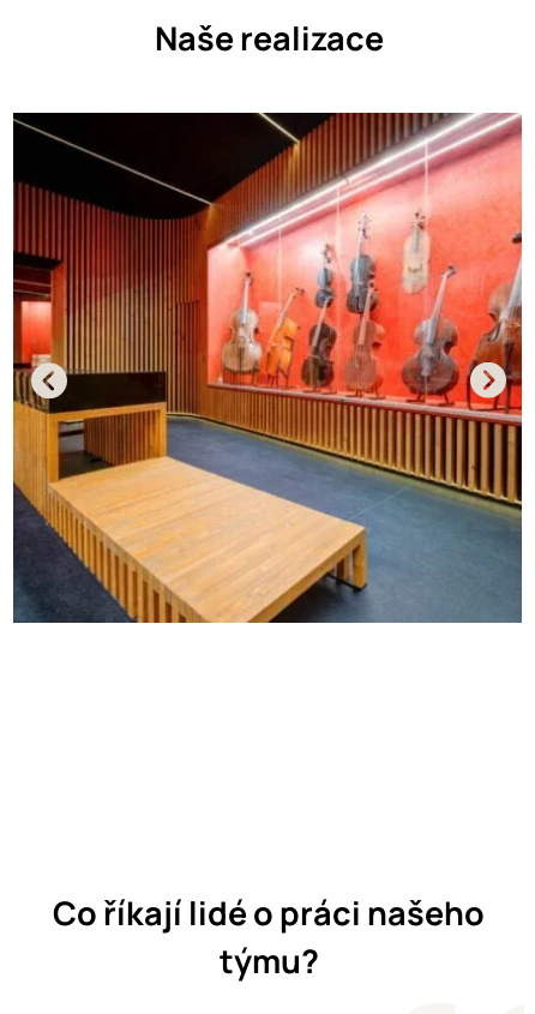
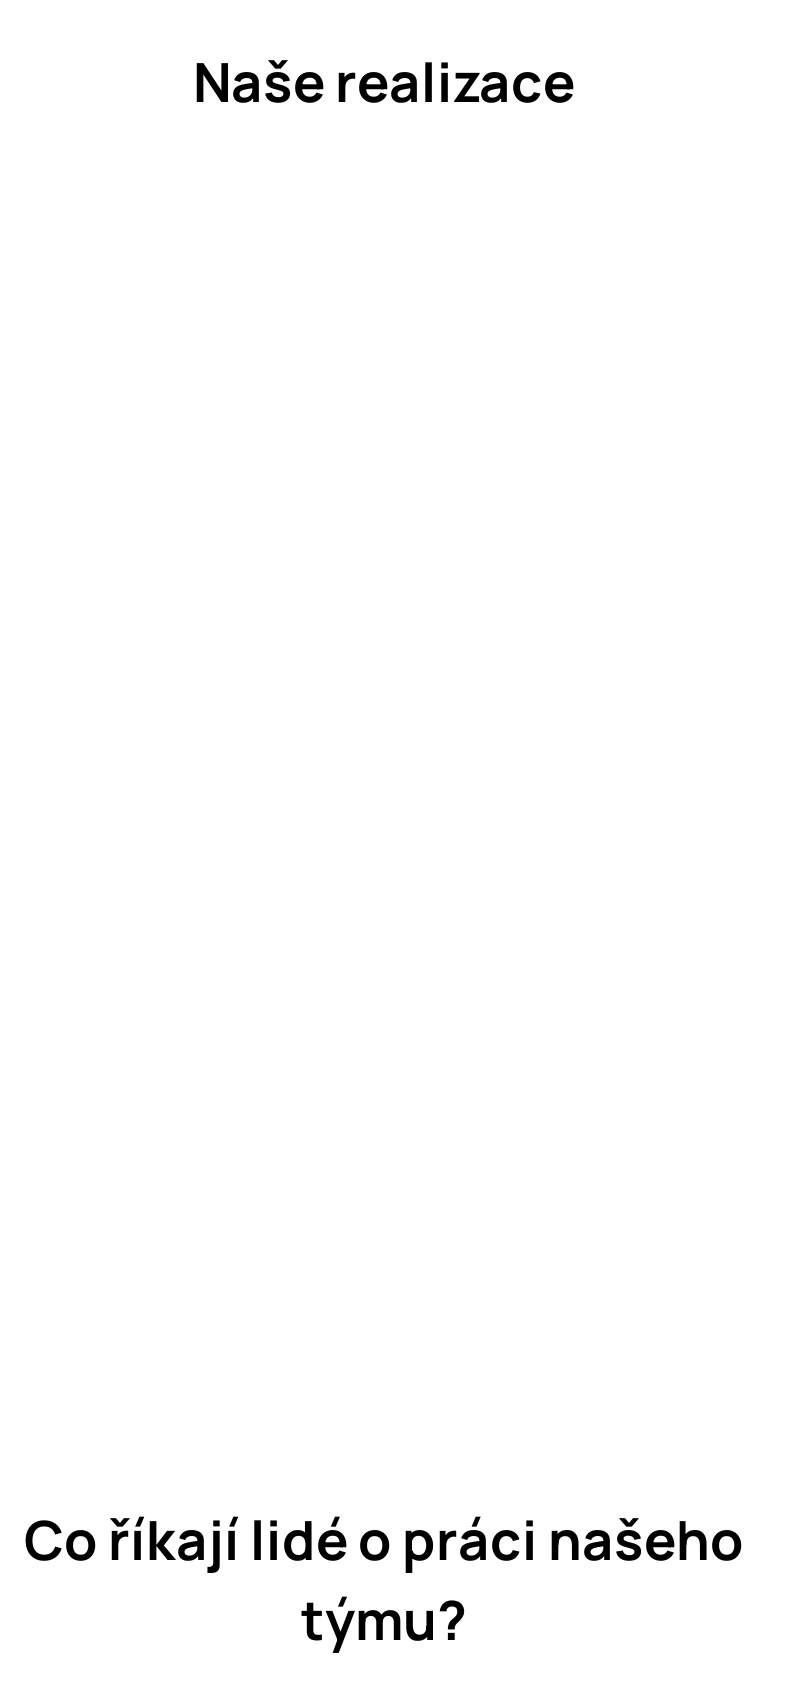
- [image]
